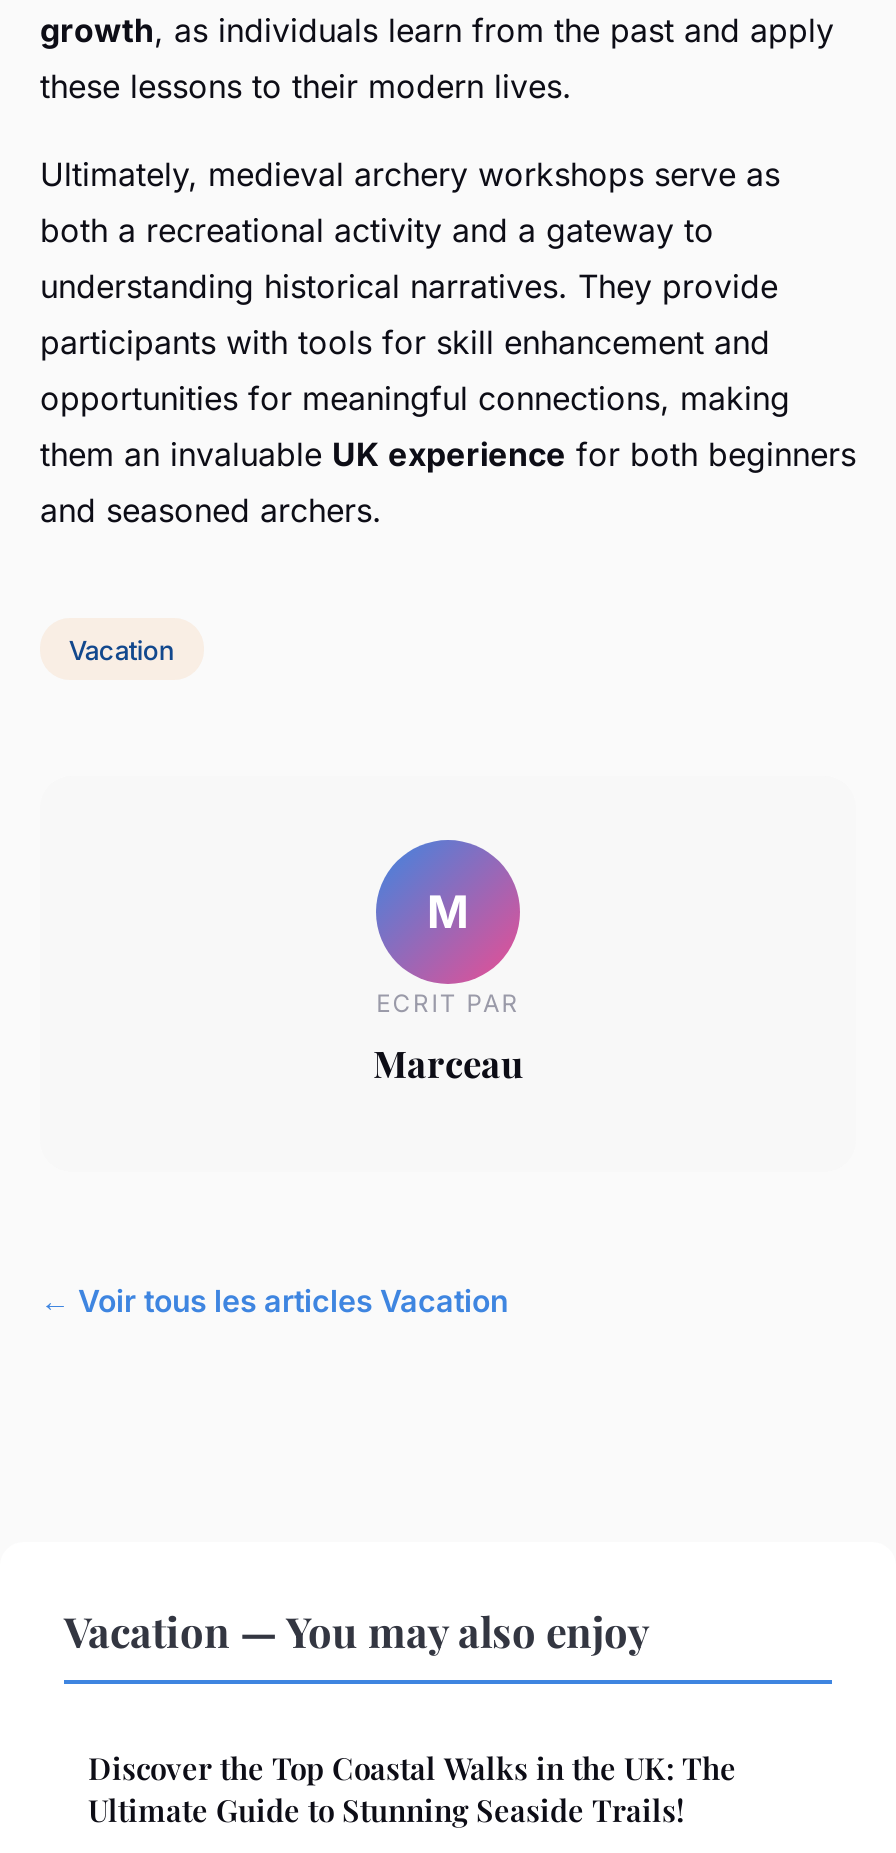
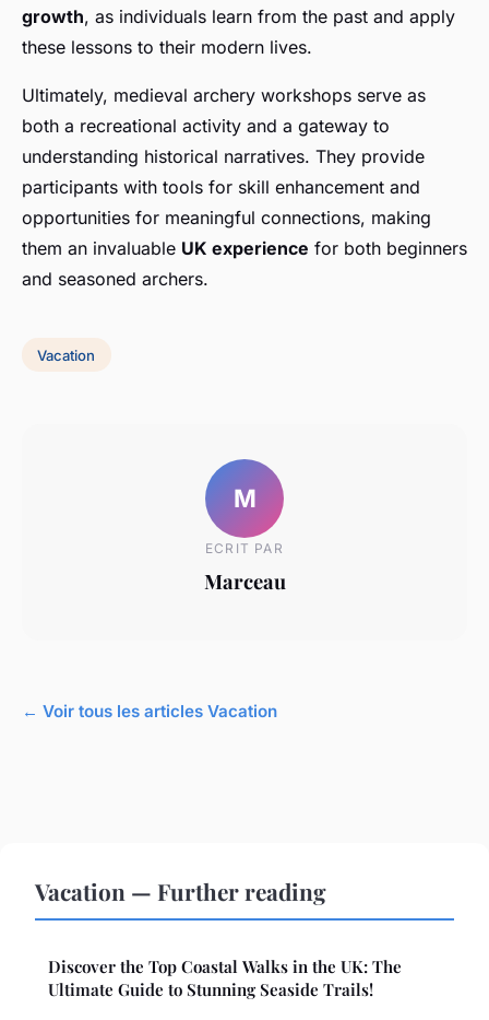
- Vacation — You may also enjoy
+ Vacation — Further reading
